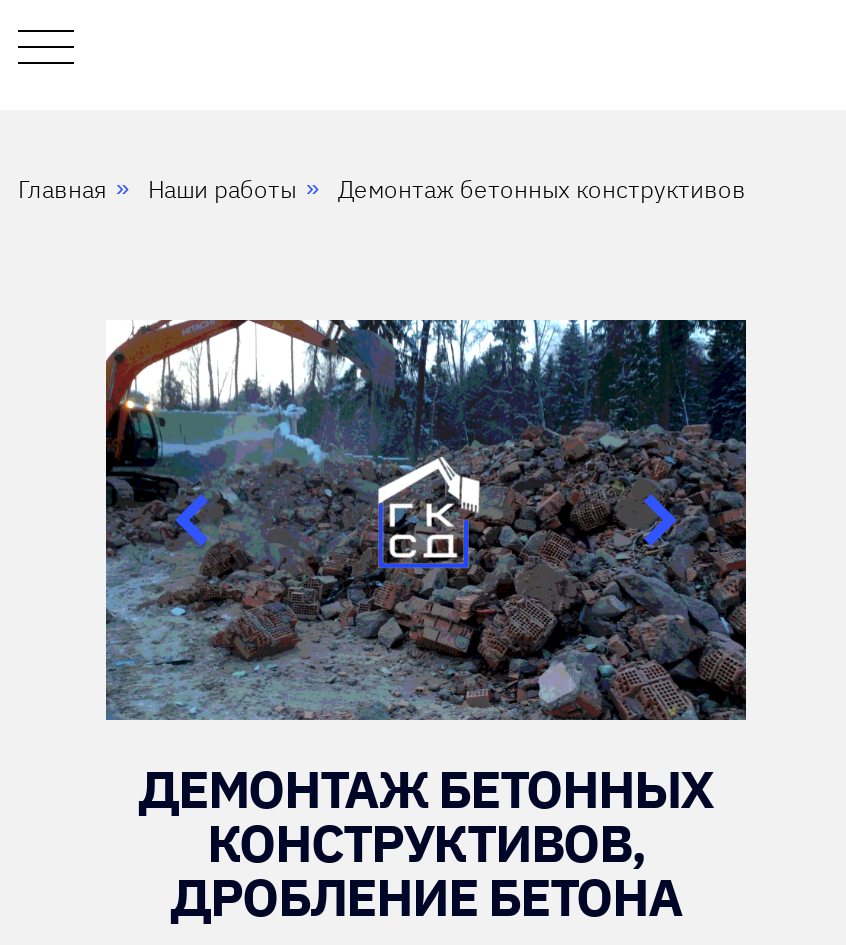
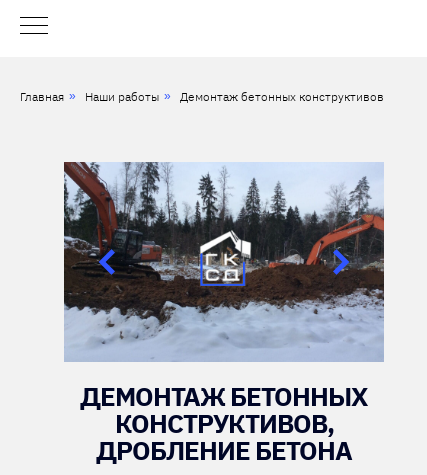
- [image]
+ [image]
